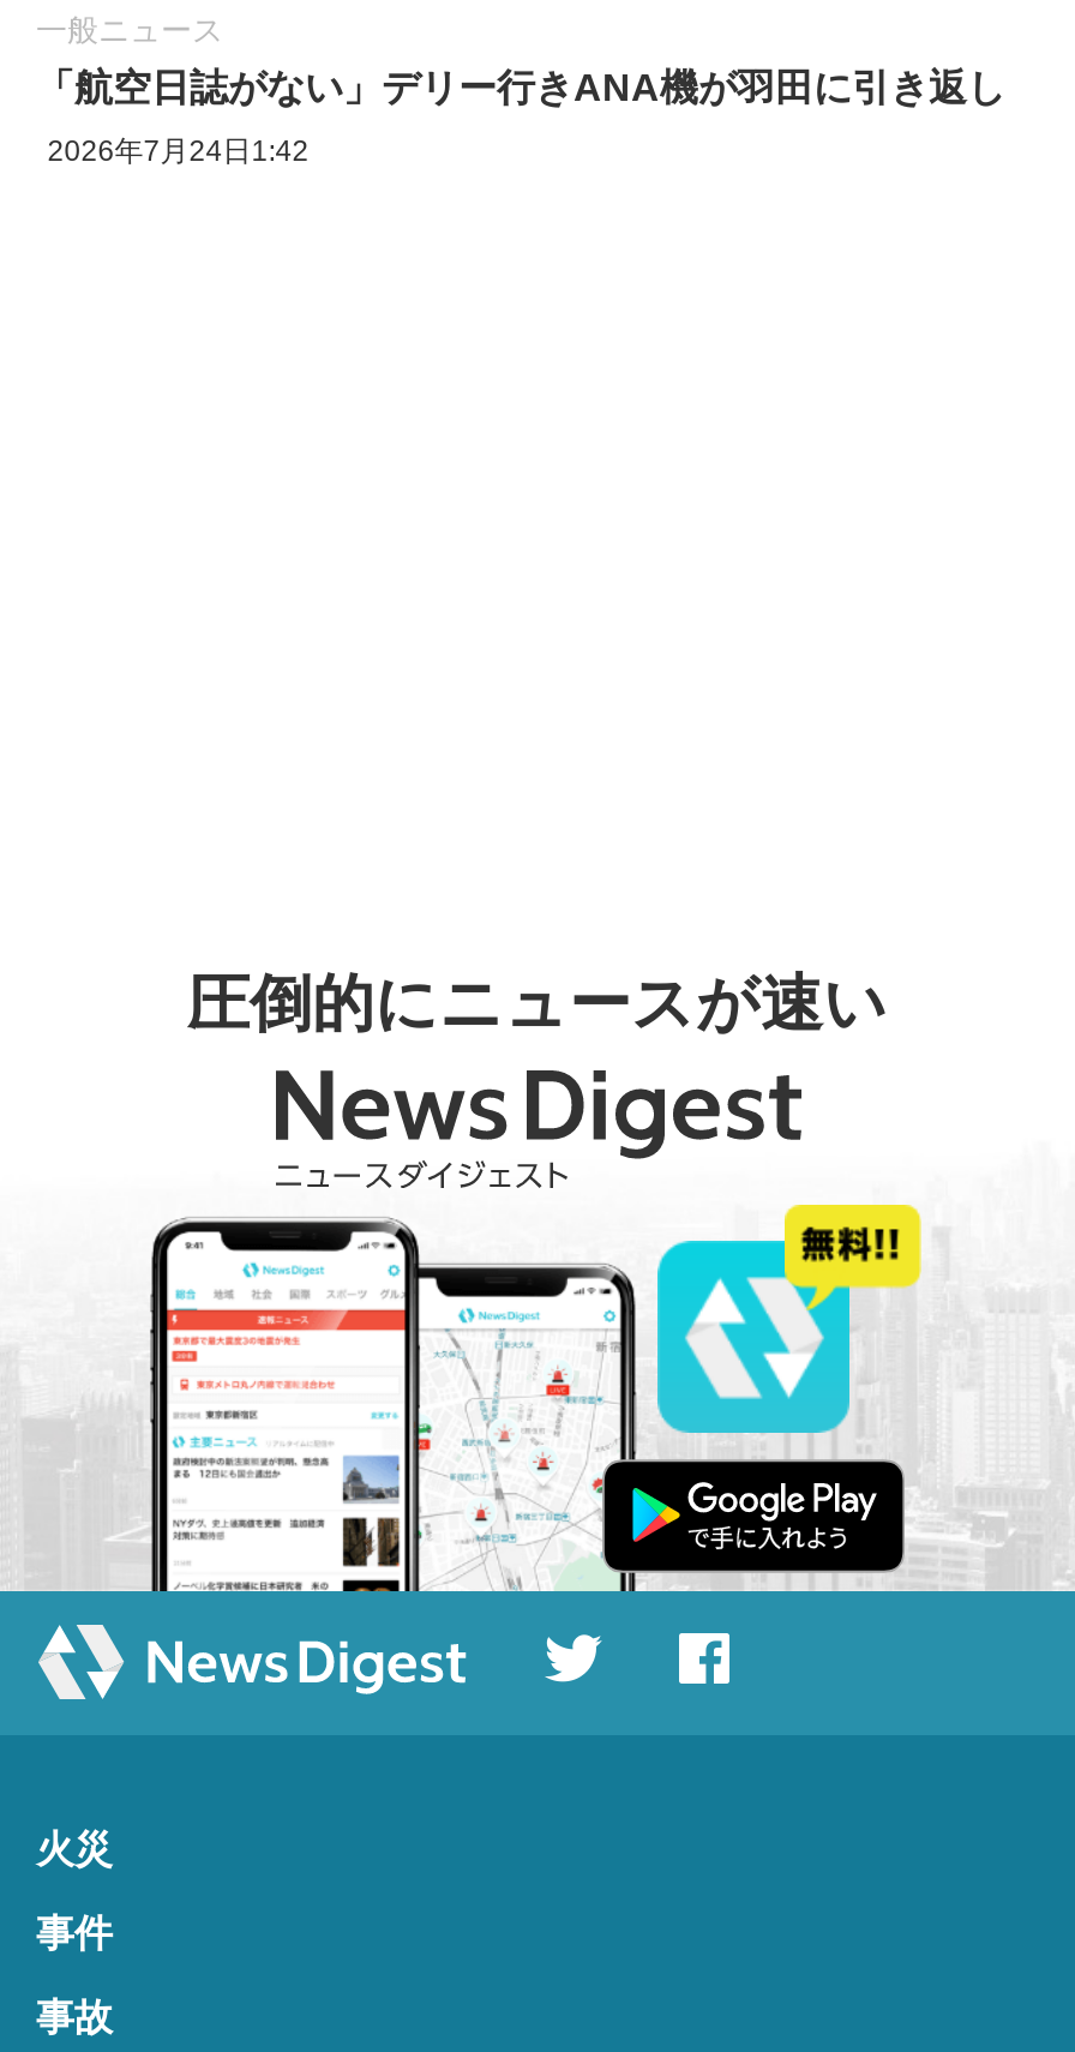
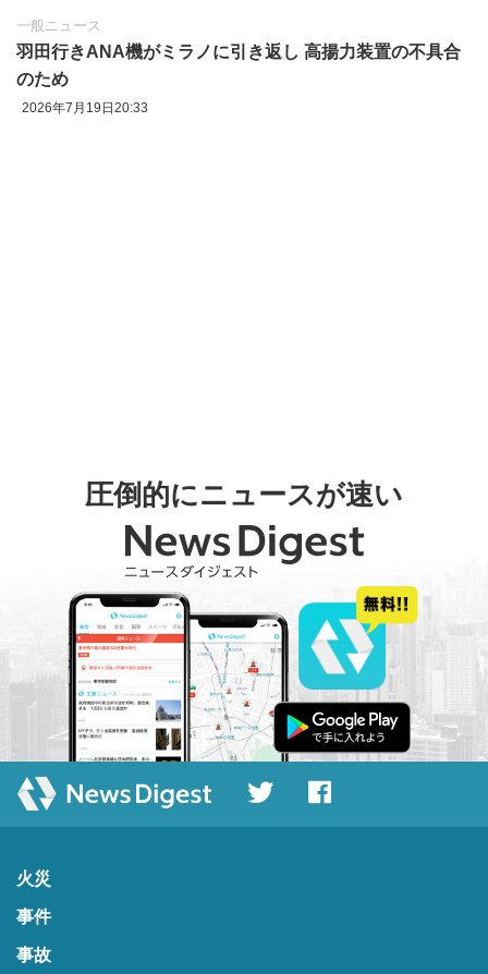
- 「航空日誌がない」デリー行きANA機が羽田に引き返し
- 2026年7月24日1:42
+ 羽田行きANA機がミラノに引き返し 高揚力装置の不具合
+ のため
+ 2026年7月19日20:33
